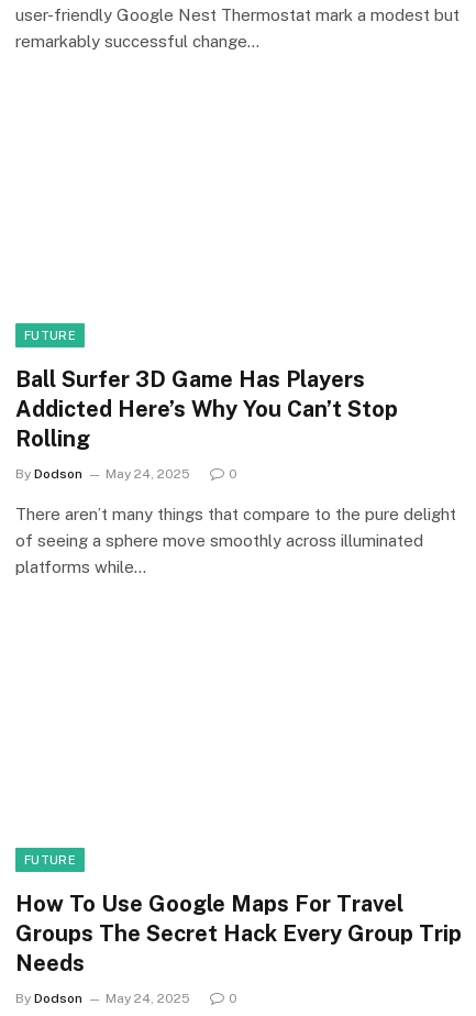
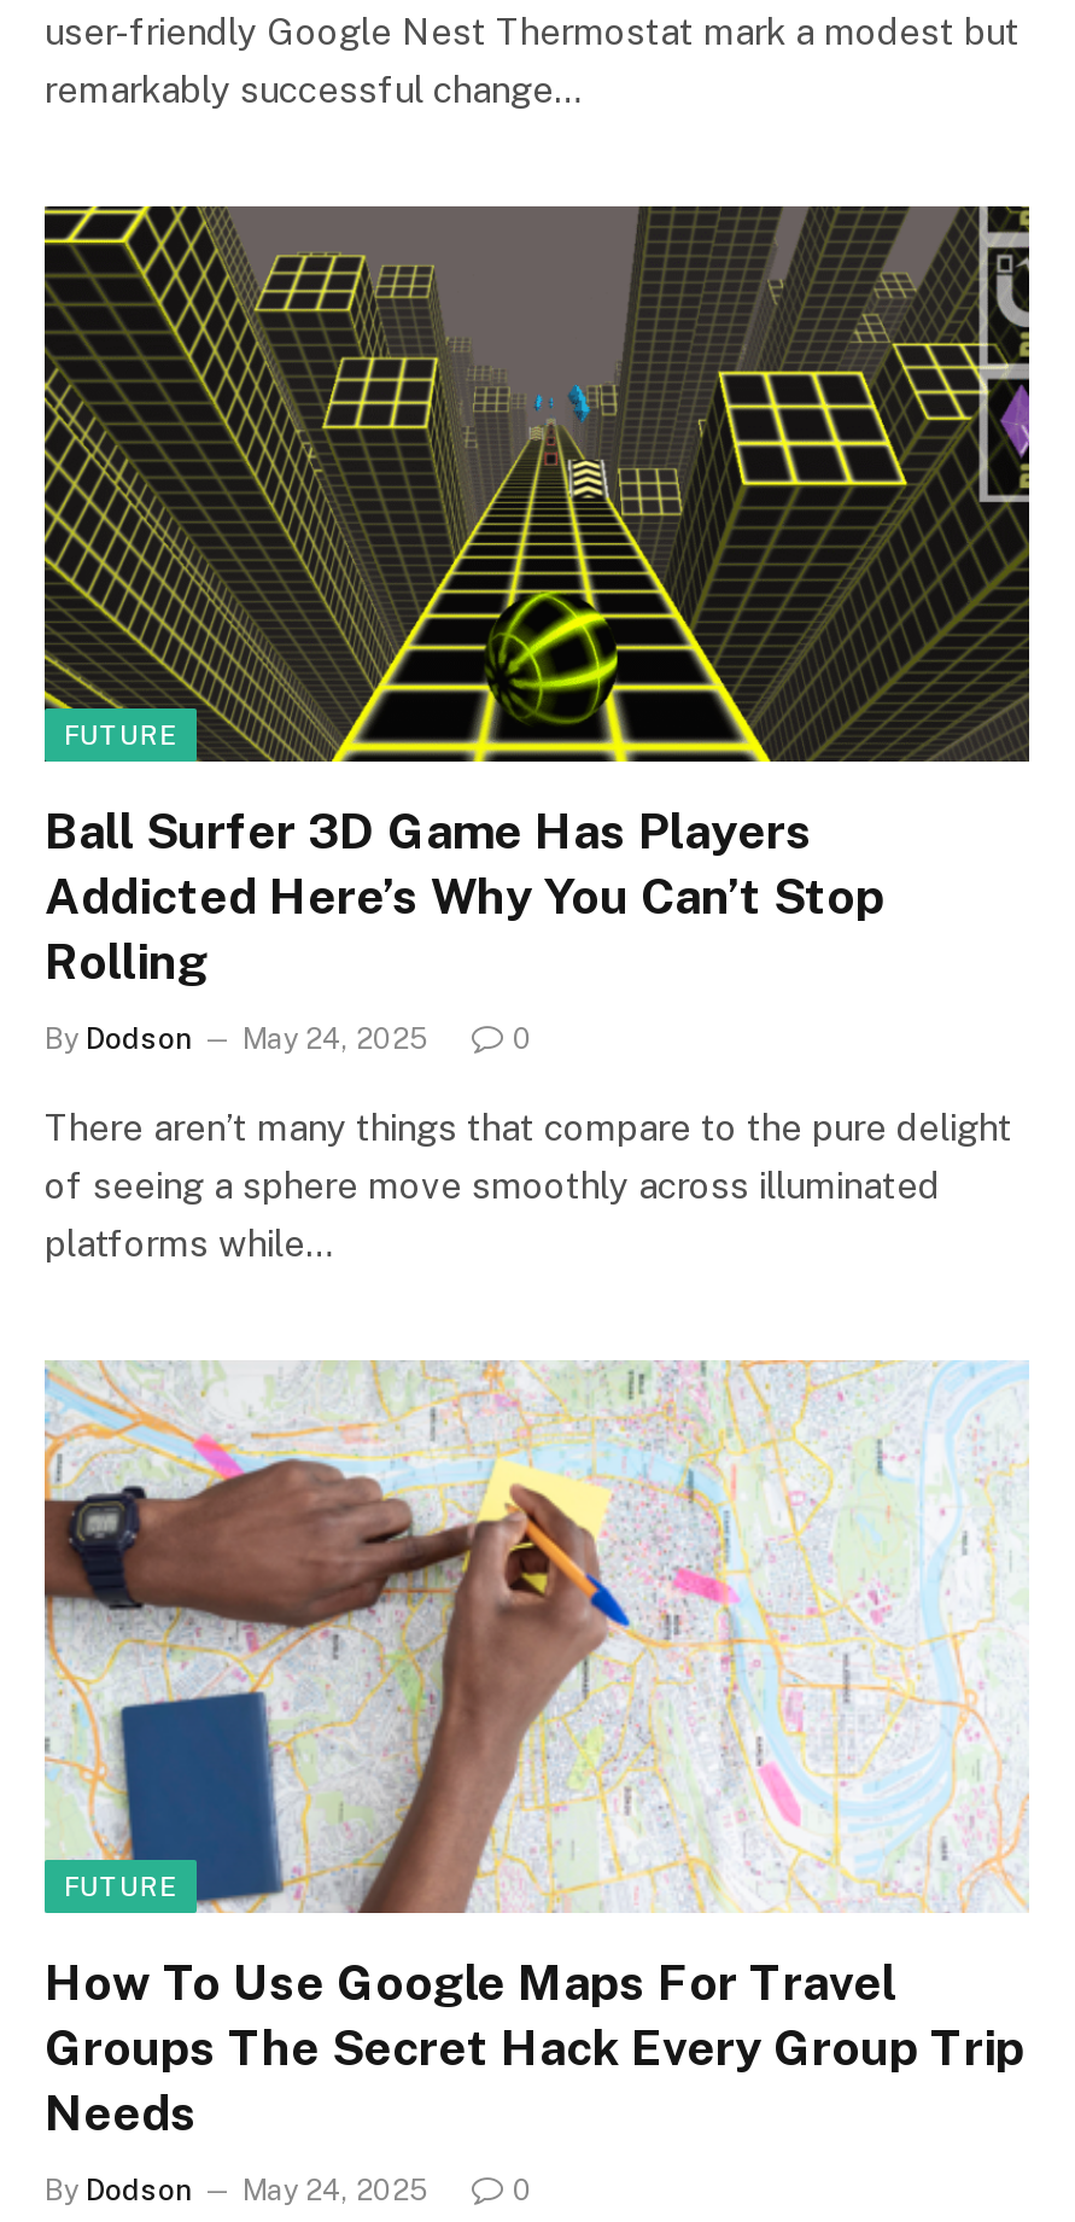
+ [image]

+ [image]
